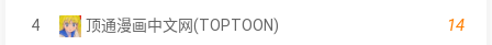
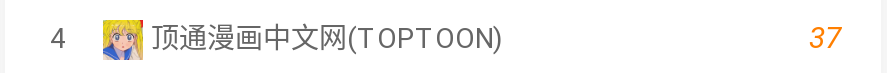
- 14
+ 37
